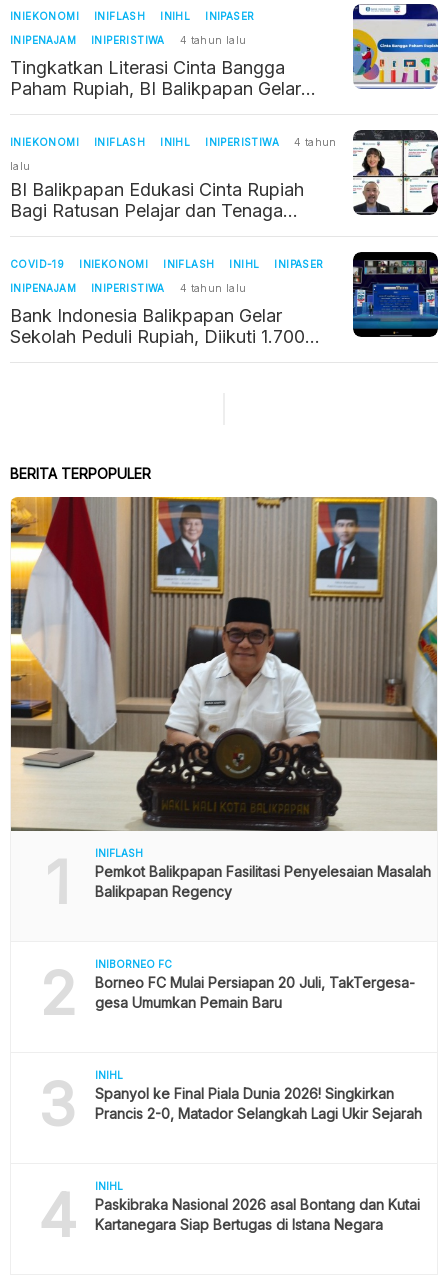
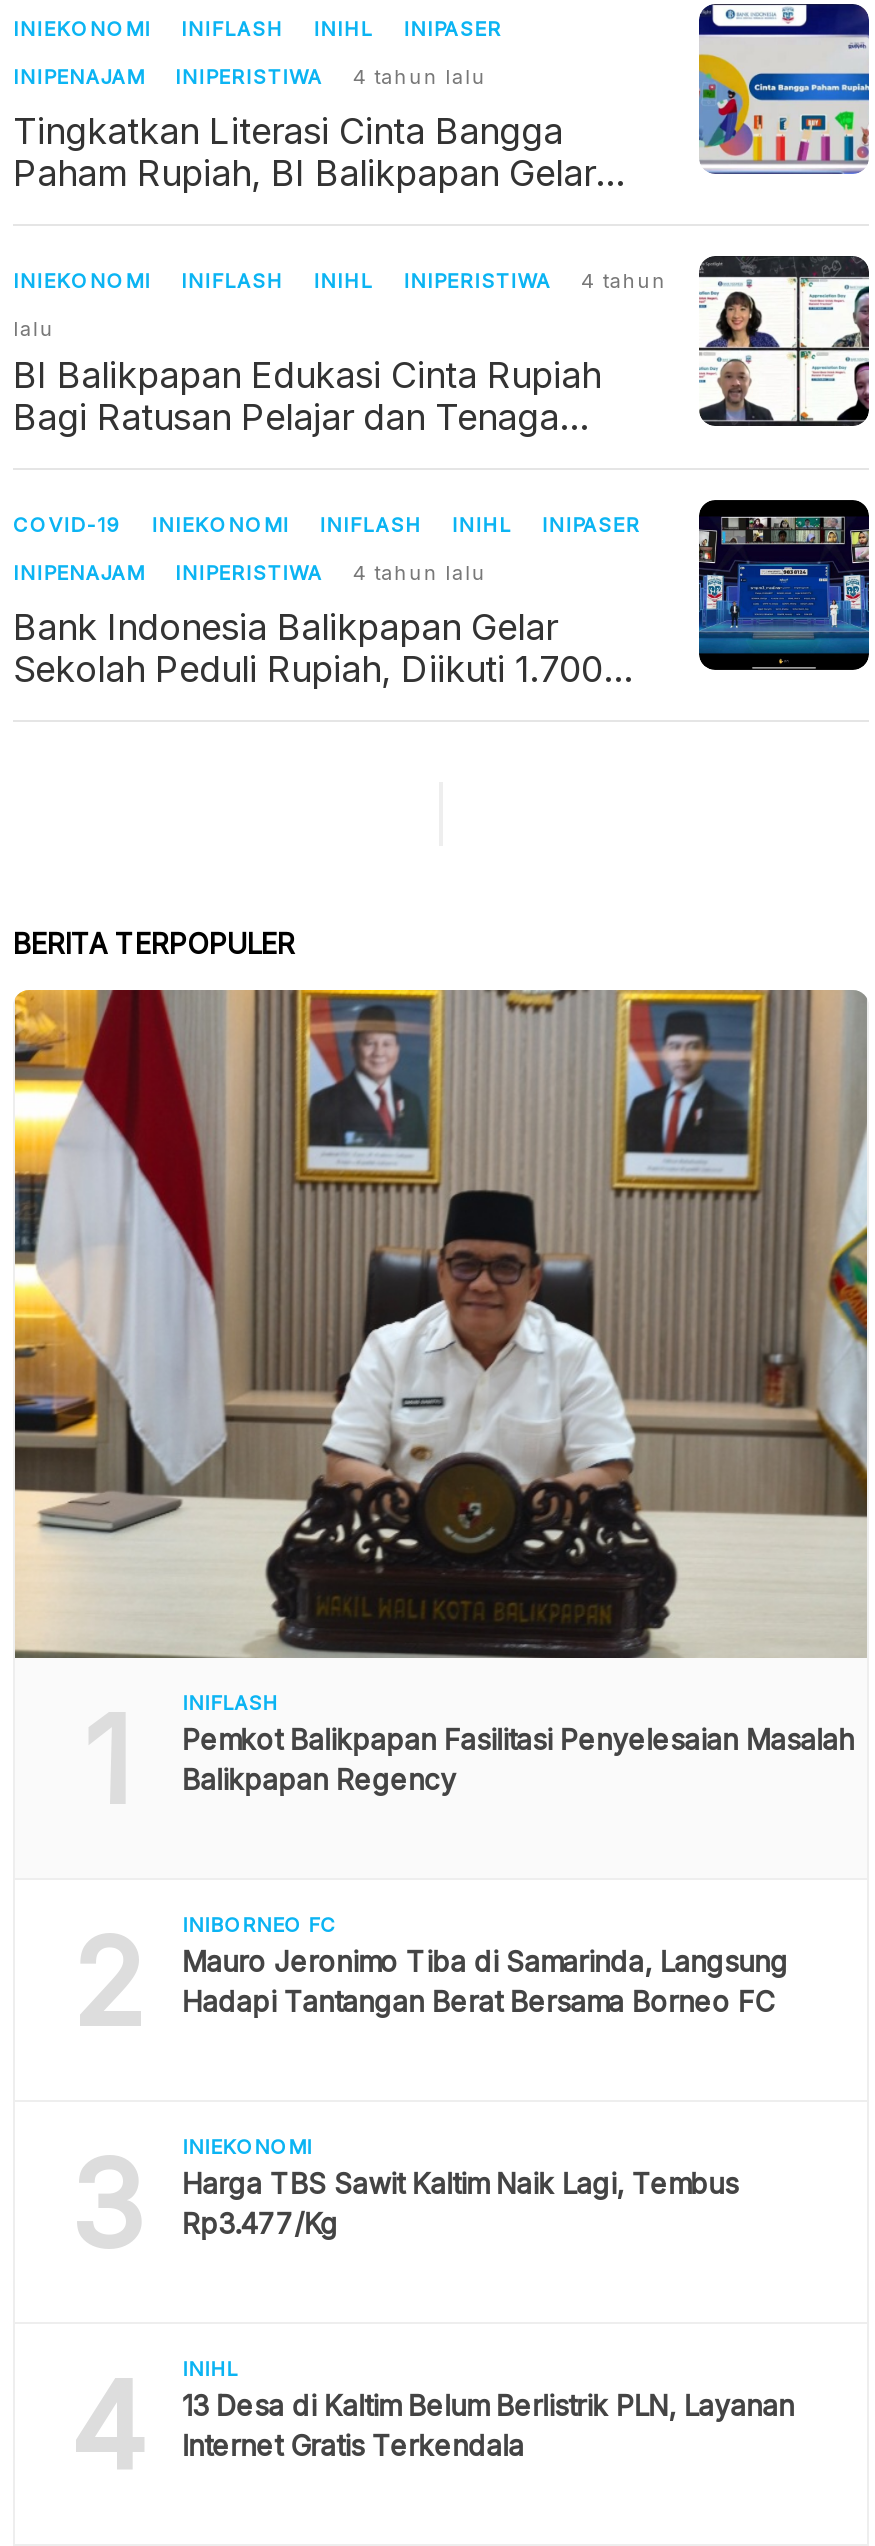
- Borneo FC Mulai Persiapan 20 Juli, TakTergesa-
- gesa Umumkan Pemain Baru
+ Mauro Jeronimo Tiba di Samarinda, Langsung
+ Hadapi Tantangan Berat Bersama Borneo FC

- INIHL
- Spanyol ke Final Piala Dunia 2026! Singkirkan
- Prancis 2-0, Matador Selangkah Lagi Ukir Sejarah
+ INIEKONOMI
+ Harga TBS Sawit Kaltim Naik Lagi, Tembus
+ Rp3.477/Kg

- Paskibraka Nasional 2026 asal Bontang dan Kutai
- Kartanegara Siap Bertugas di Istana Negara
+ 13 Desa di Kaltim Belum Berlistrik PLN, Layanan
+ Internet Gratis Terkendala
